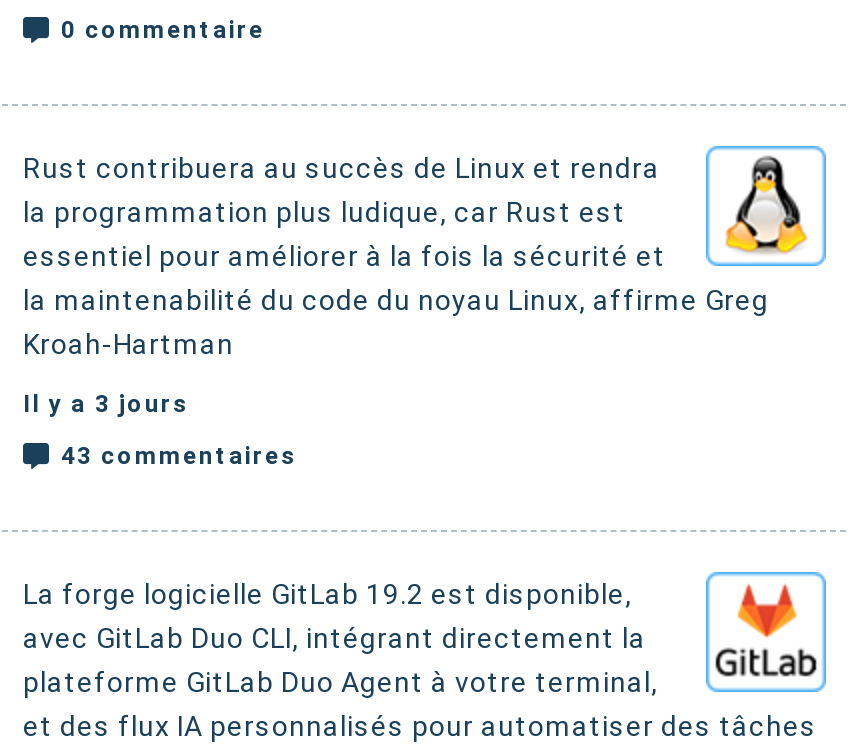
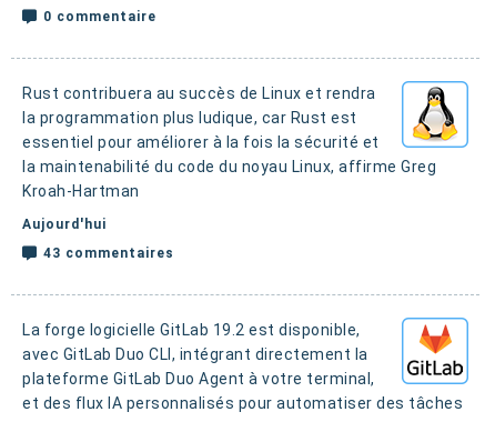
- Il y a 3 jours
+ Aujourd'hui
